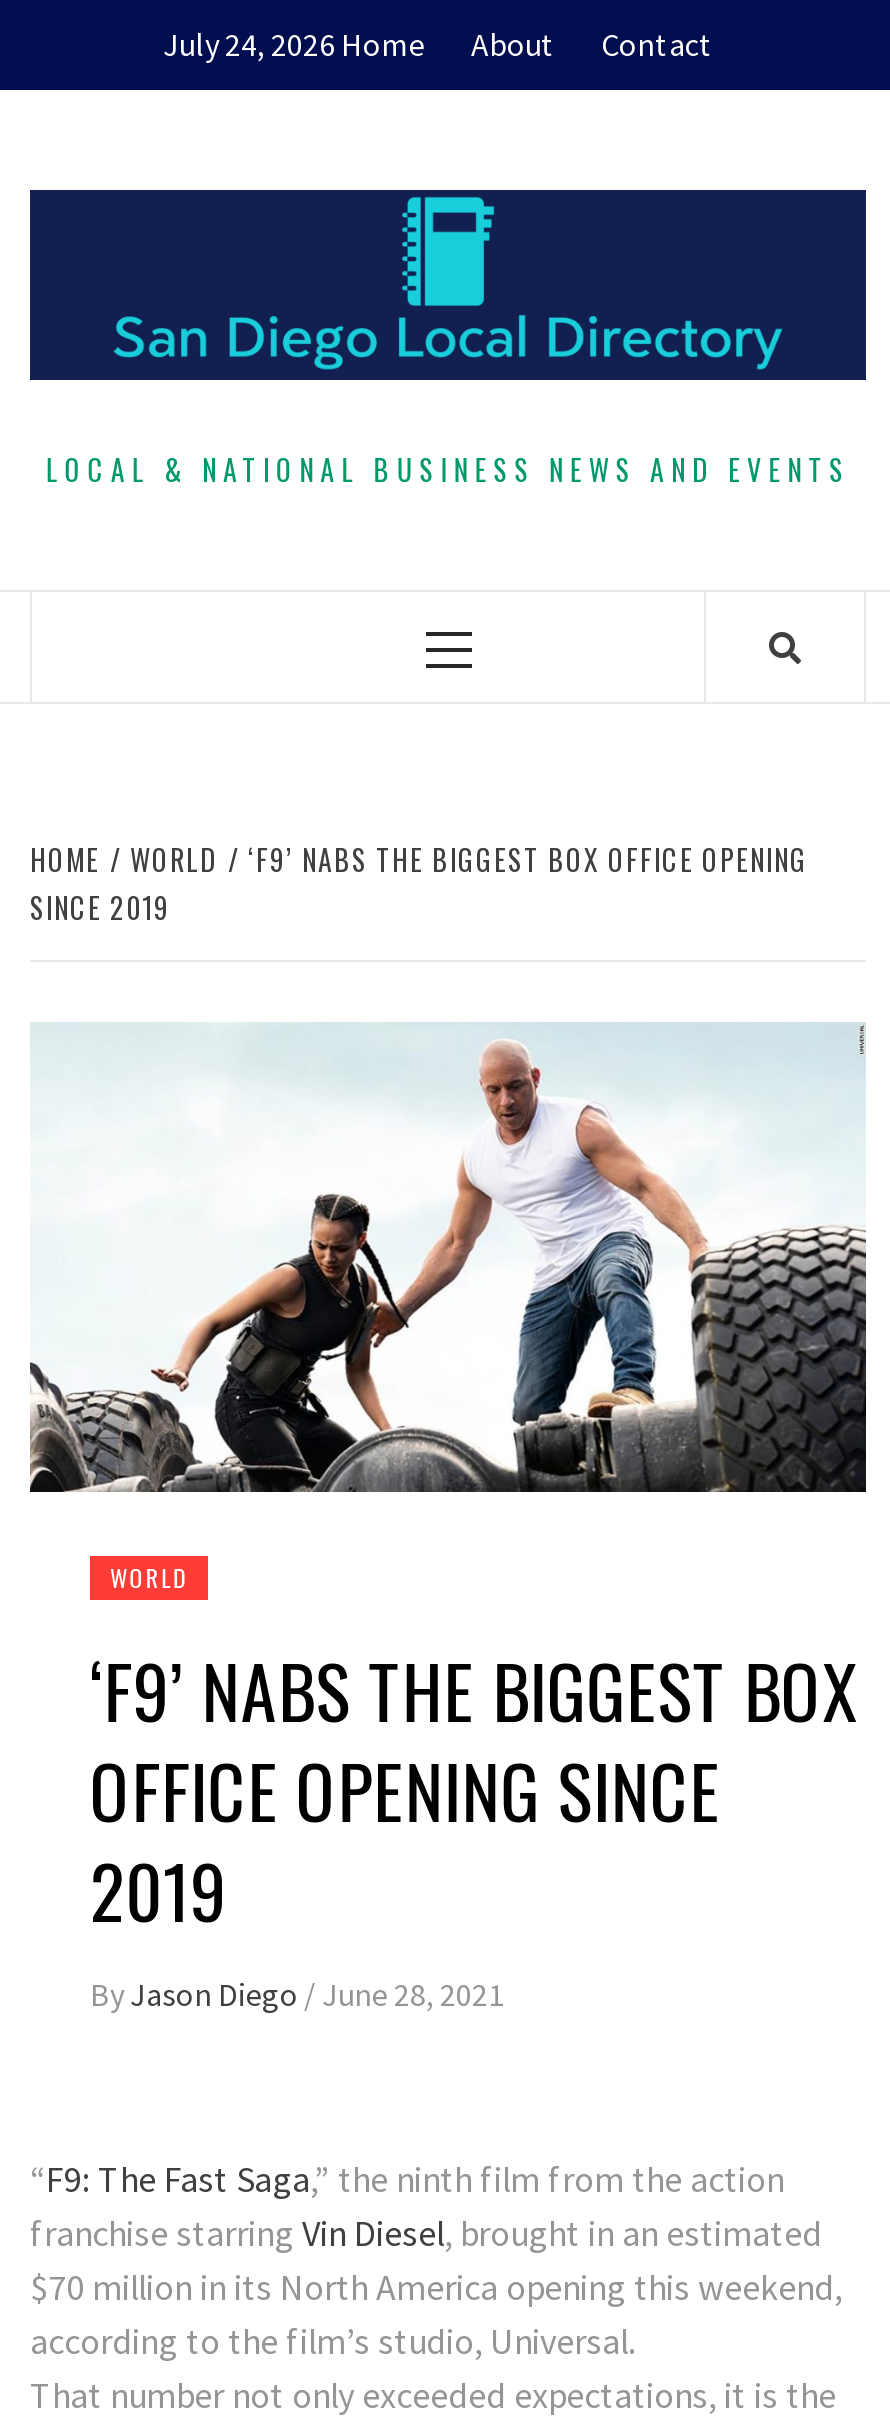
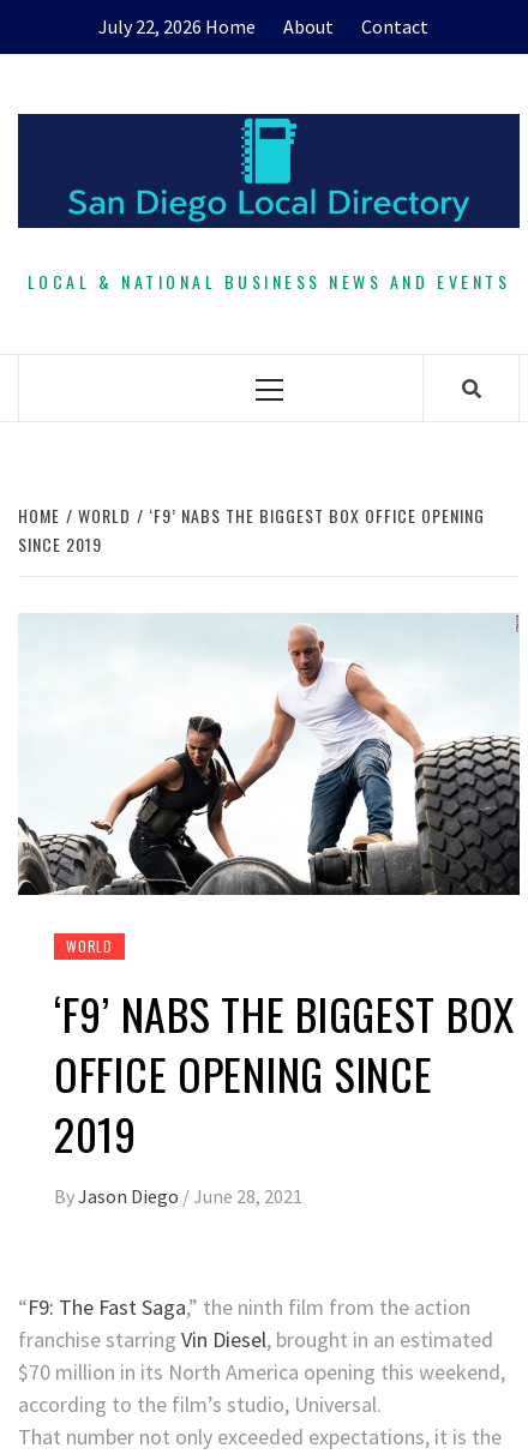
- July 24, 2026 Home About Contact
+ July 22, 2026 Home About Contact
